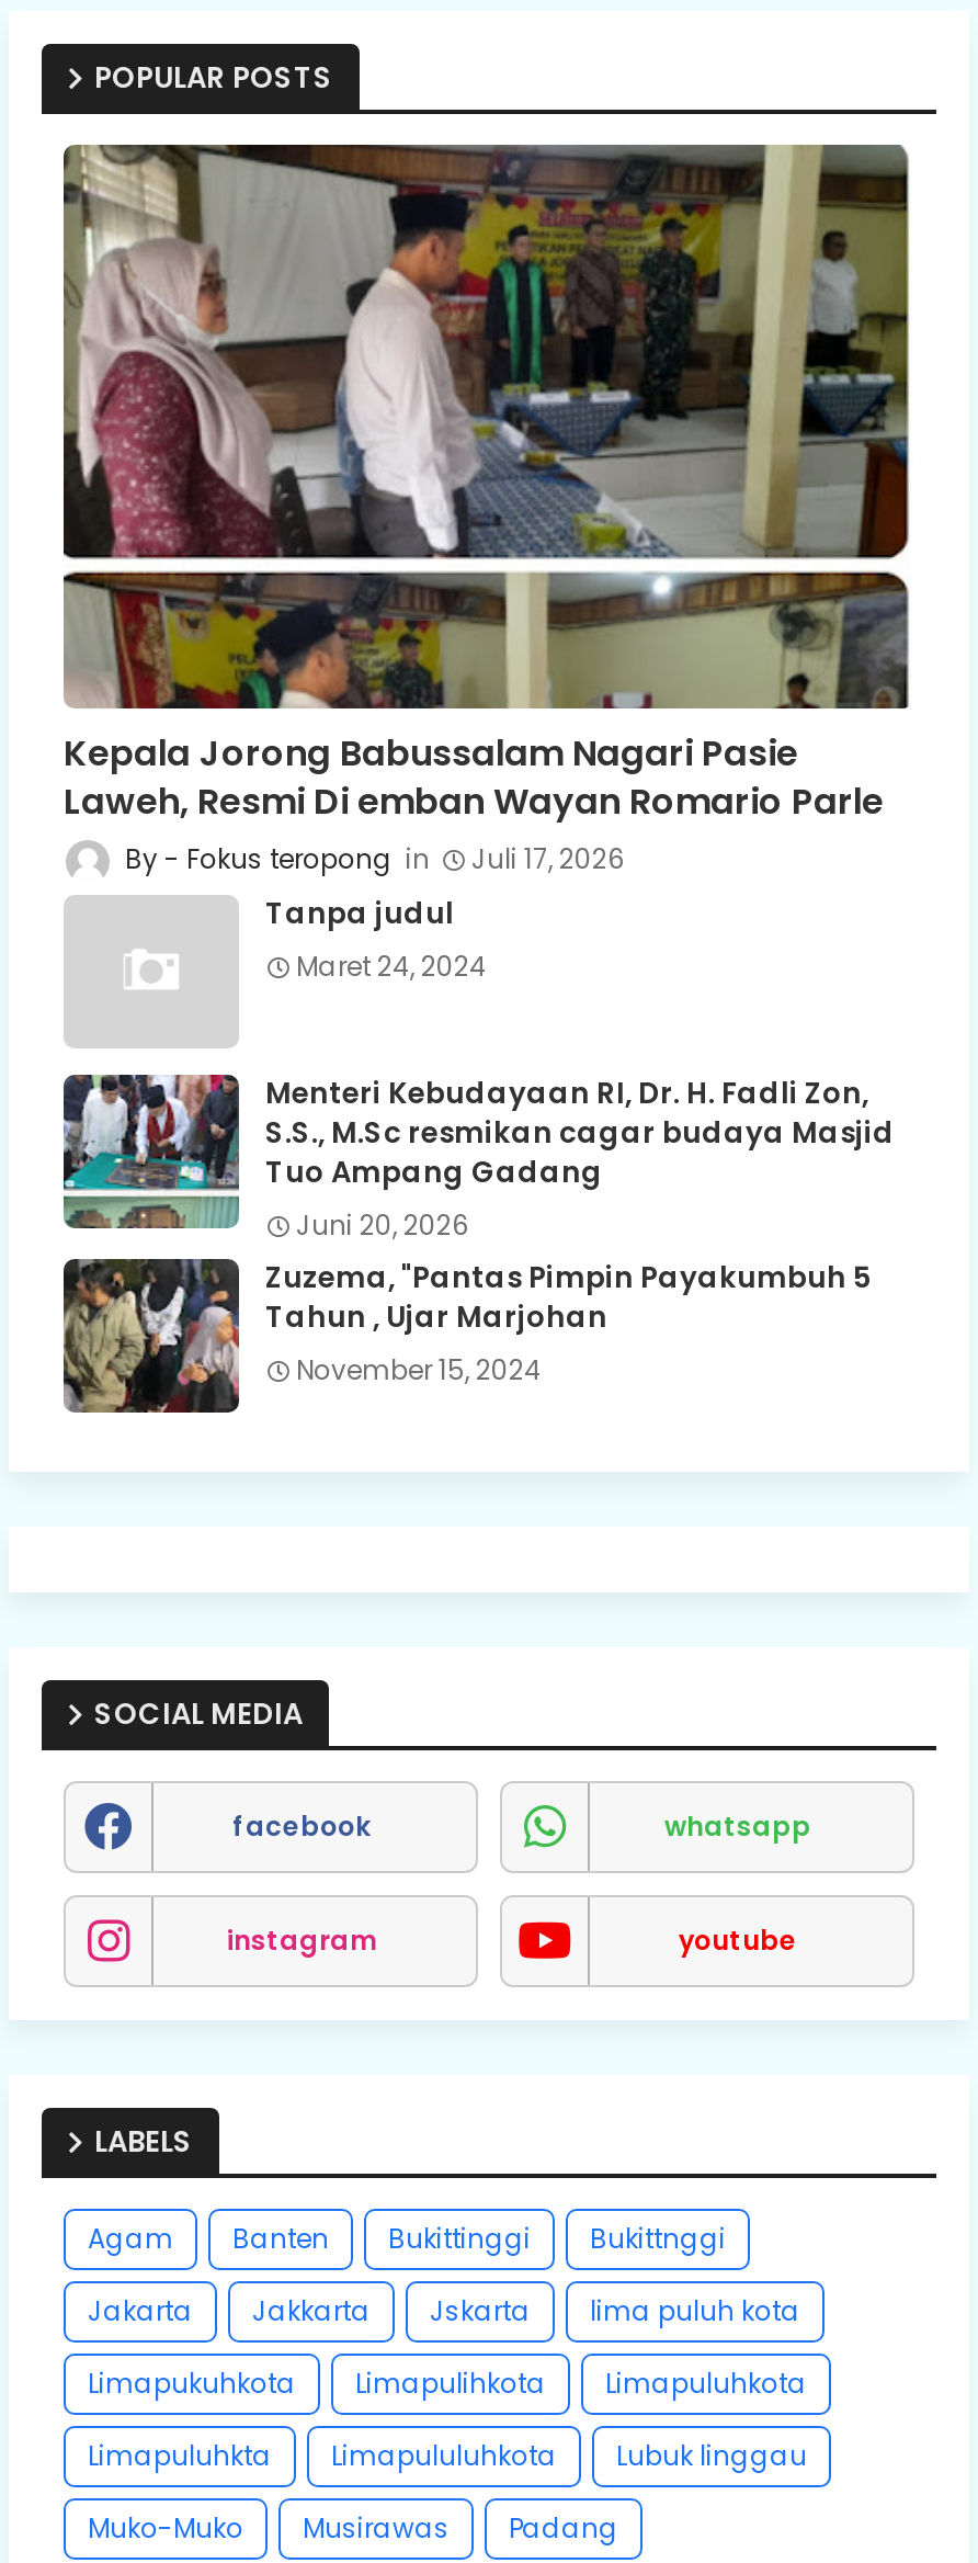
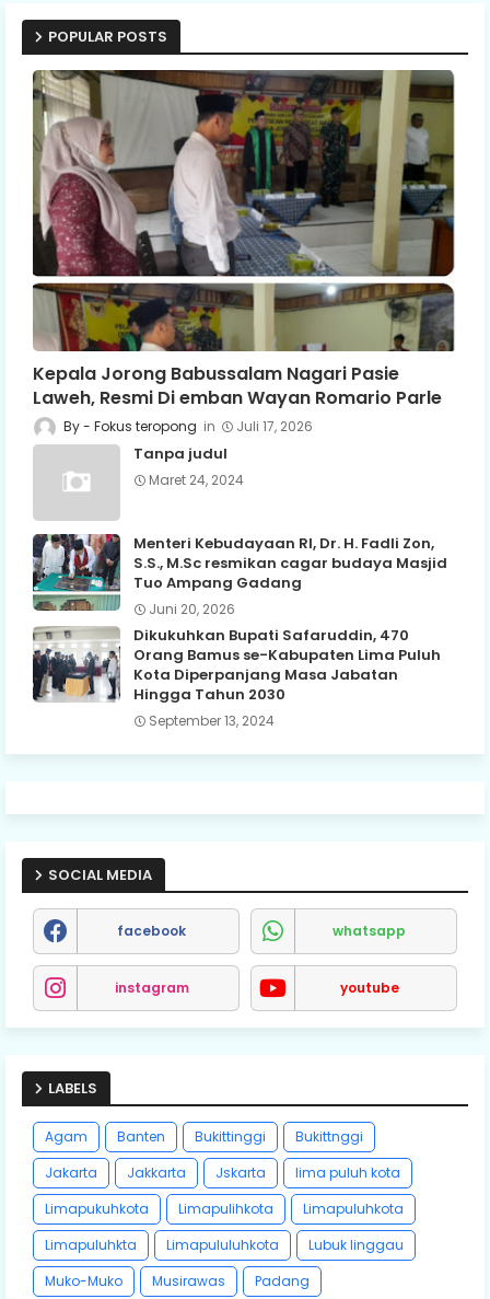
- [image]
- Zuzema, "Pantas Pimpin Payakumbuh 5
- Tahun , Ujar Marjohan
- November 15, 2024
+ [image]
+ Dikukuhkan Bupati Safaruddin, 470
+ Orang Bamus se-Kabupaten Lima Puluh
+ Kota Diperpanjang Masa Jabatan
+ Hingga Tahun 2030
+ September 13, 2024
